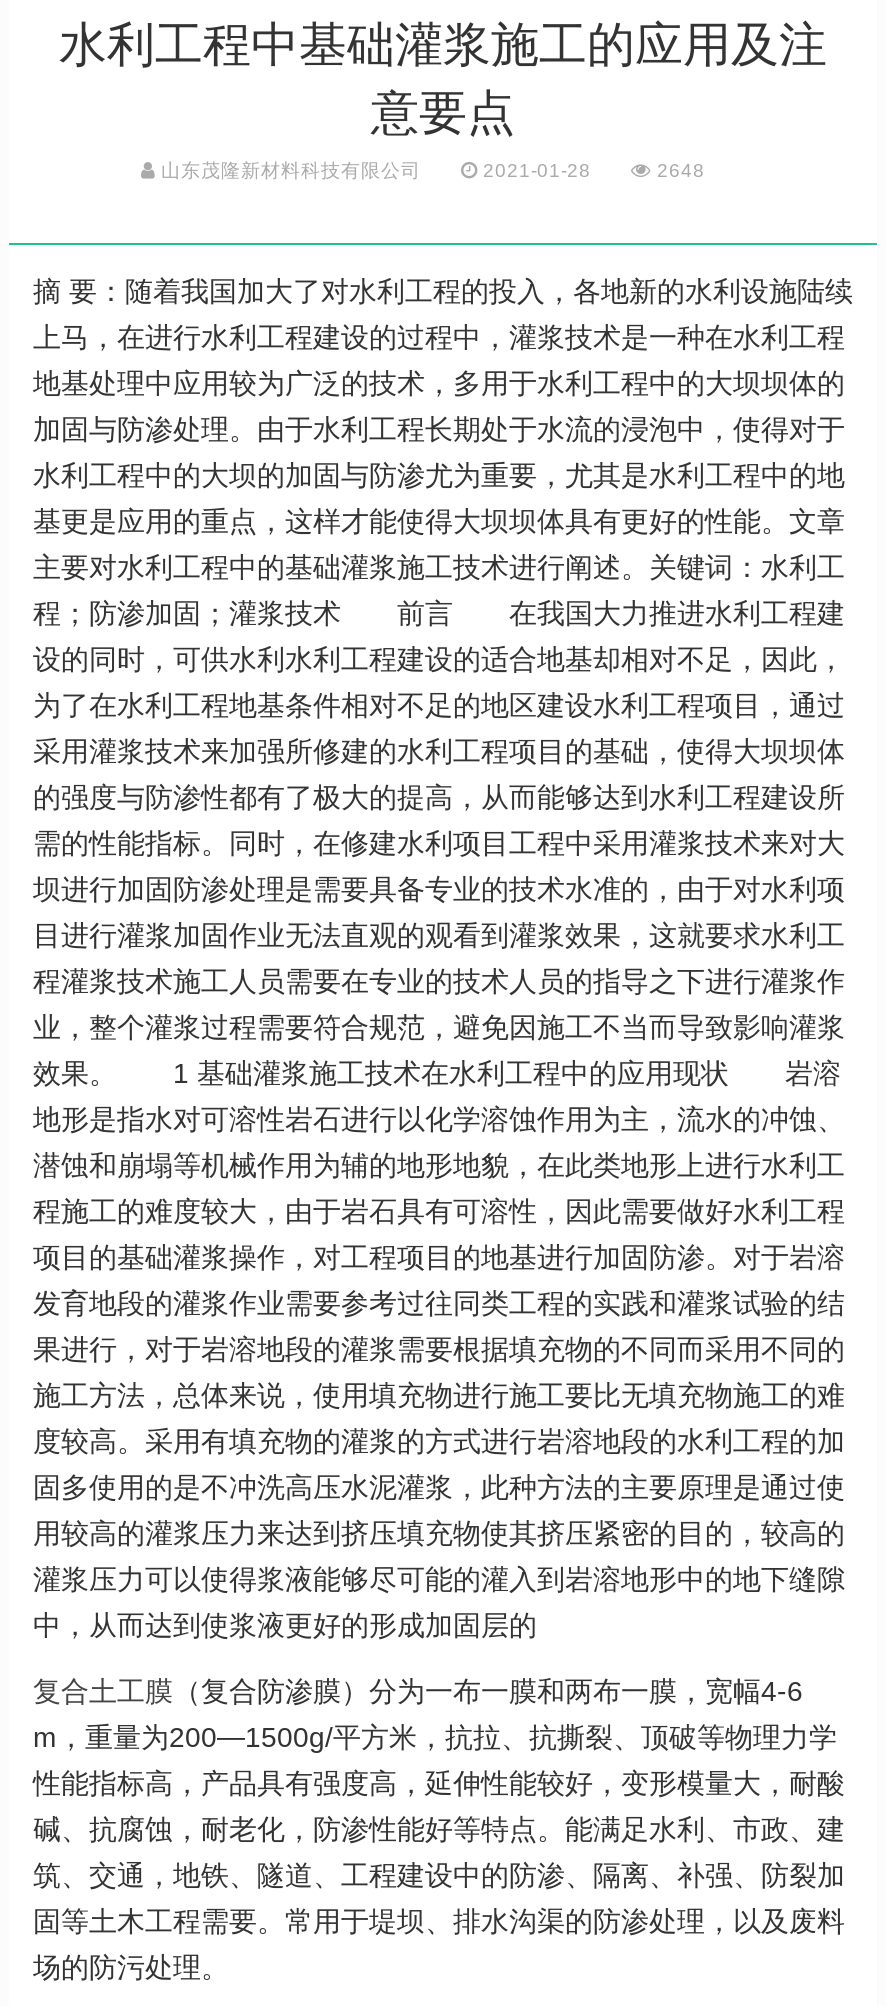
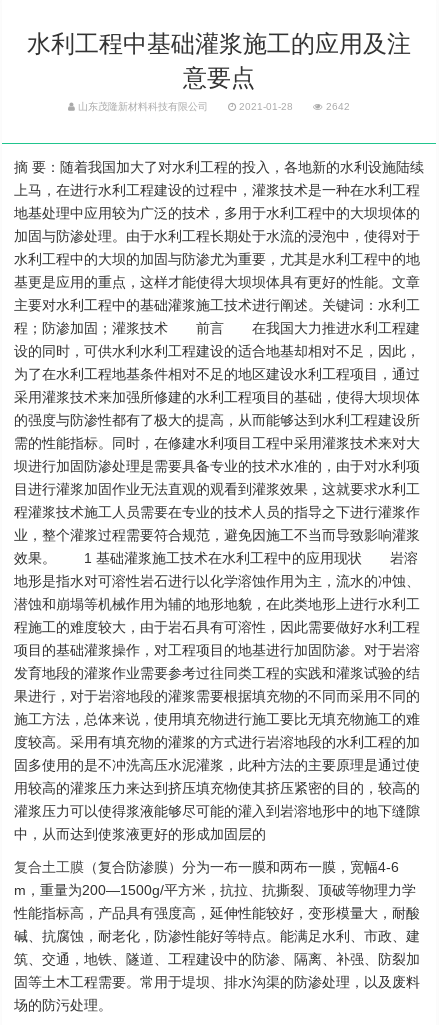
- 2648
+ 2642
